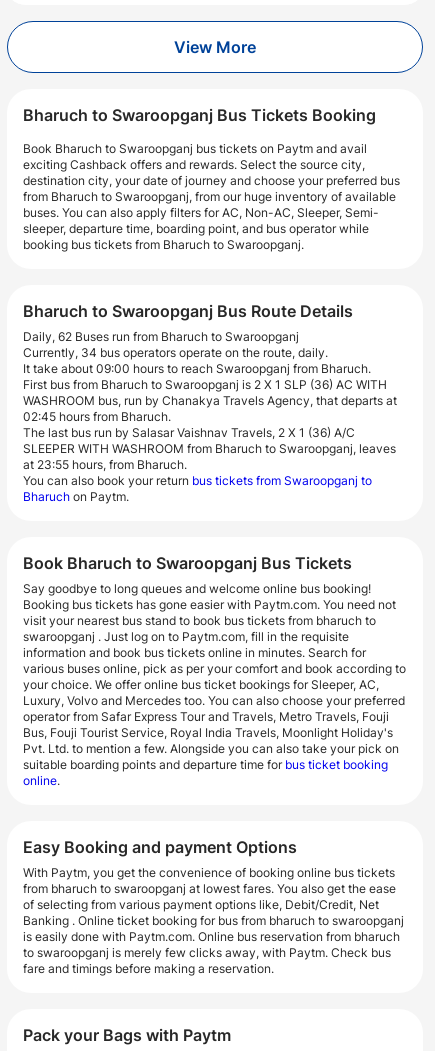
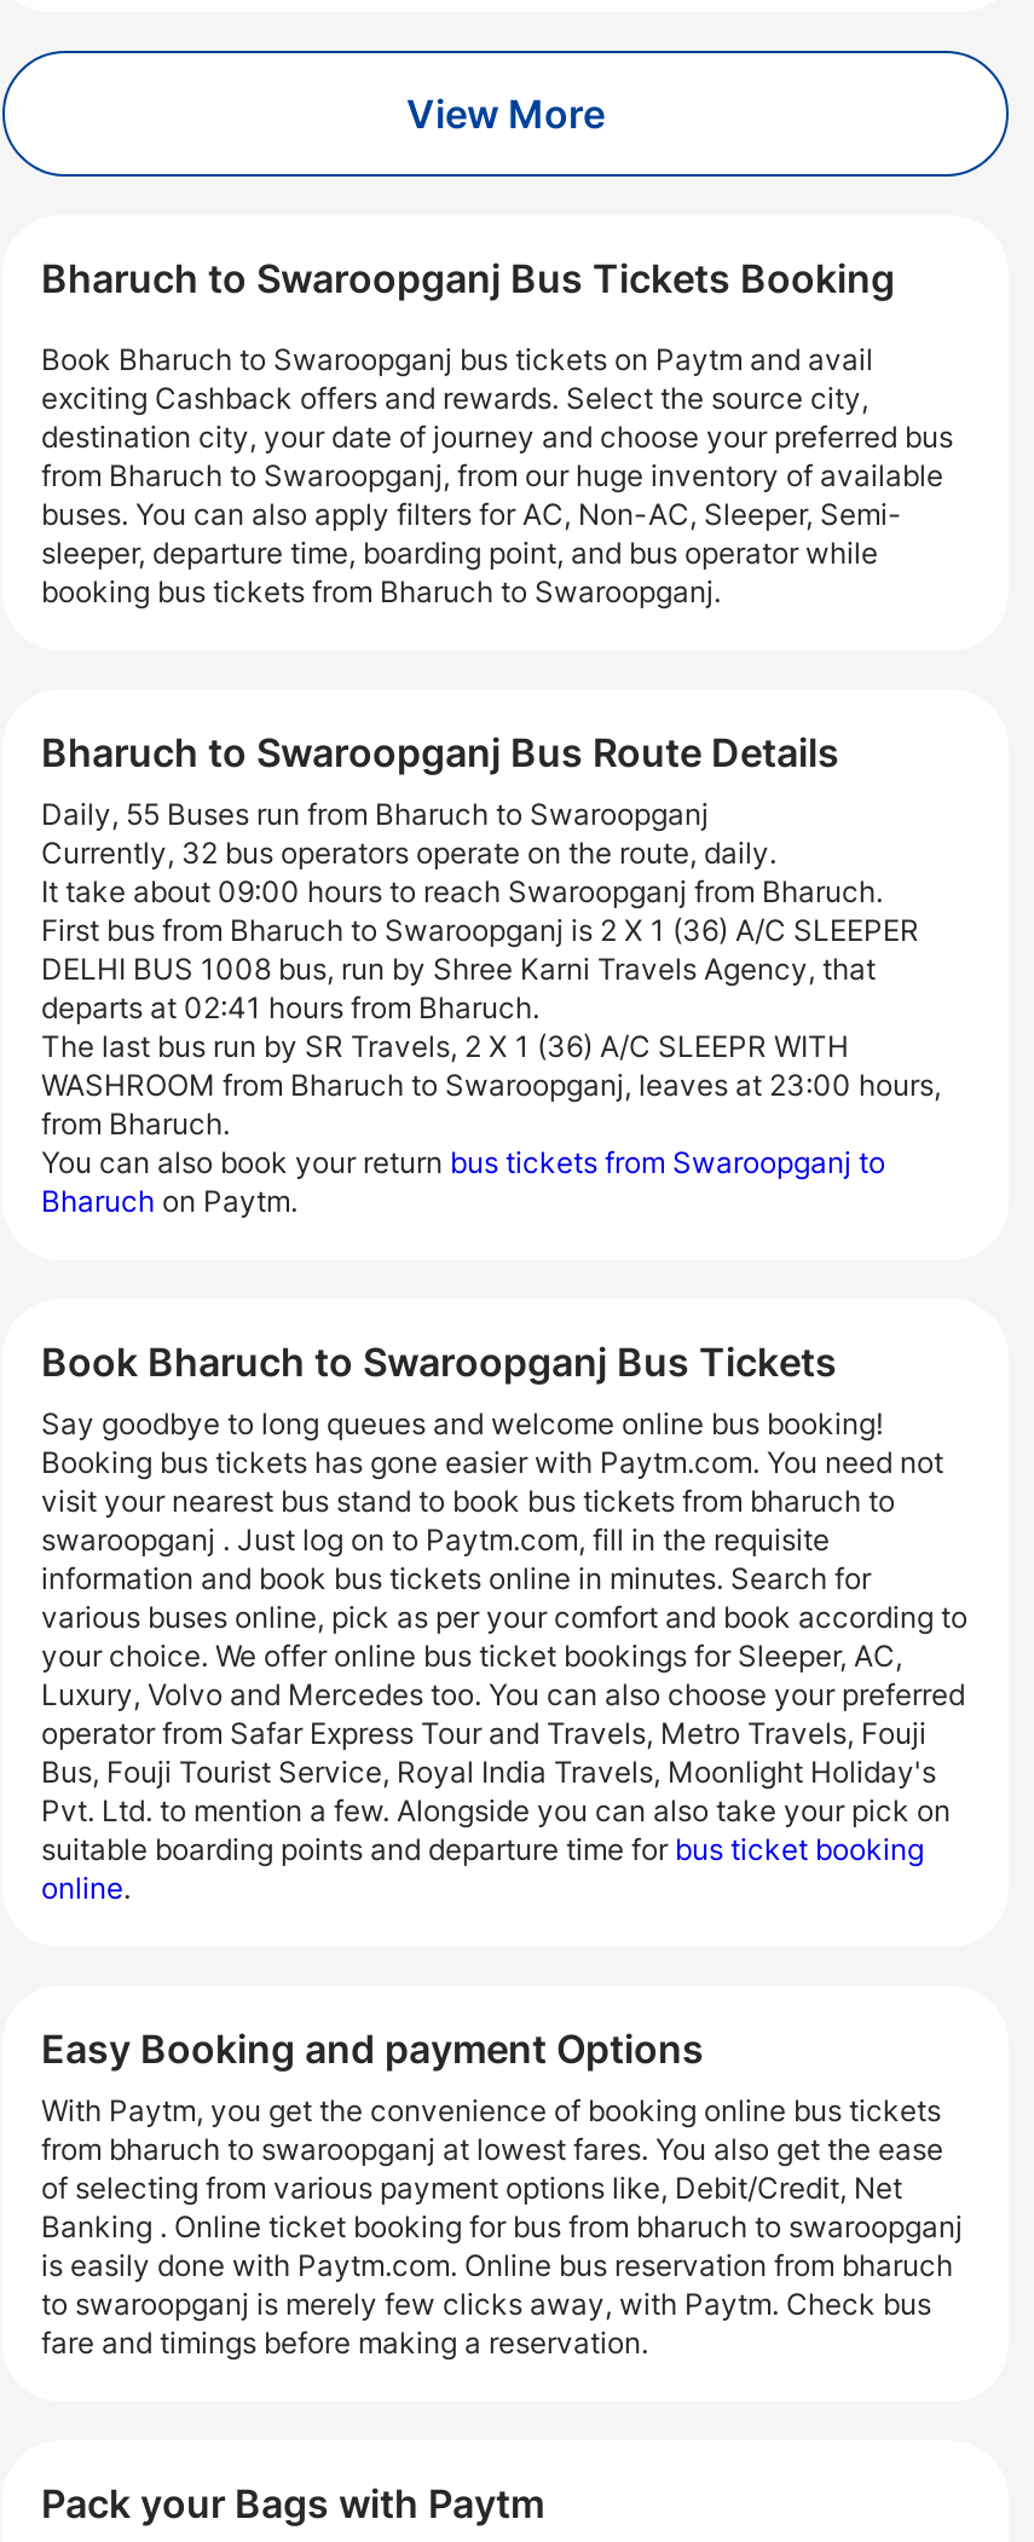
- Daily, 62 Buses run from Bharuch to Swaroopganj
+ Daily, 55 Buses run from Bharuch to Swaroopganj

- Currently, 34 bus operators operate on the route, daily.
+ Currently, 32 bus operators operate on the route, daily.

- First bus from Bharuch to Swaroopganj is 2 X 1 SLP (36) AC WITH
- WASHROOM bus, run by Chanakya Travels Agency, that departs at
- 02:45 hours from Bharuch.
- The last bus run by Salasar Vaishnav Travels, 2 X 1 (36) A/C
- SLEEPER WITH WASHROOM from Bharuch to Swaroopganj, leaves
- at 23:55 hours, from Bharuch.
+ First bus from Bharuch to Swaroopganj is 2 X 1 (36) A/C SLEEPER
+ DELHI BUS 1008 bus, run by Shree Karni Travels Agency, that
+ departs at 02:41 hours from Bharuch.
+ The last bus run by SR Travels, 2 X 1 (36) A/C SLEEPR WITH
+ WASHROOM from Bharuch to Swaroopganj, leaves at 23:00 hours,
+ from Bharuch.
